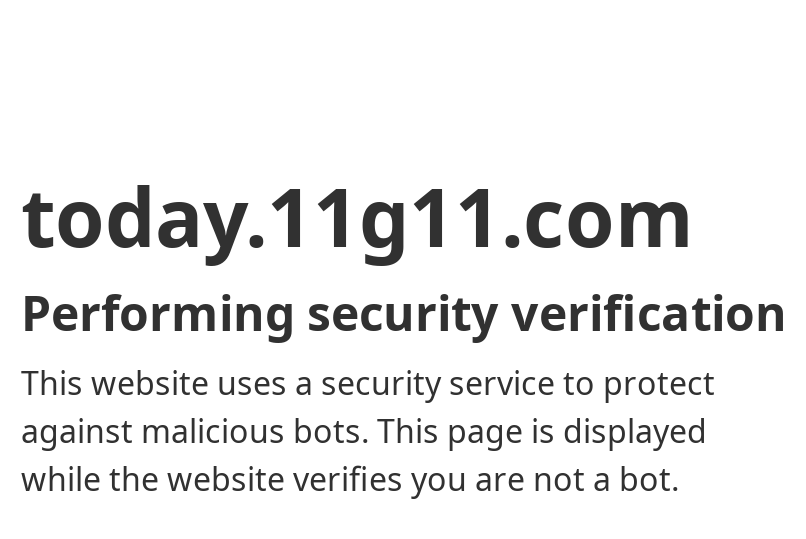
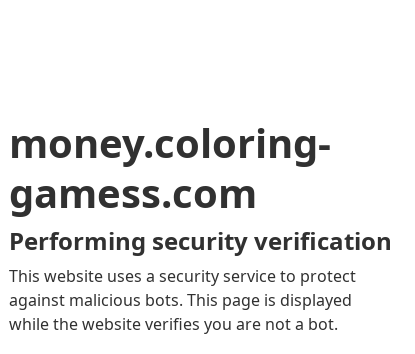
- today.11g11.com
+ money.coloring-
+ gamess.com
